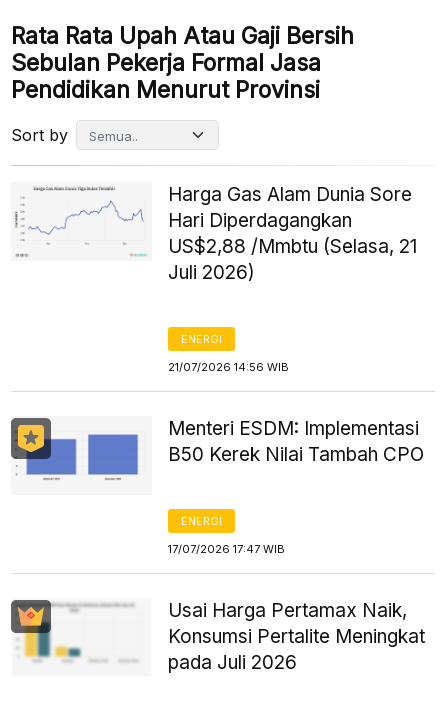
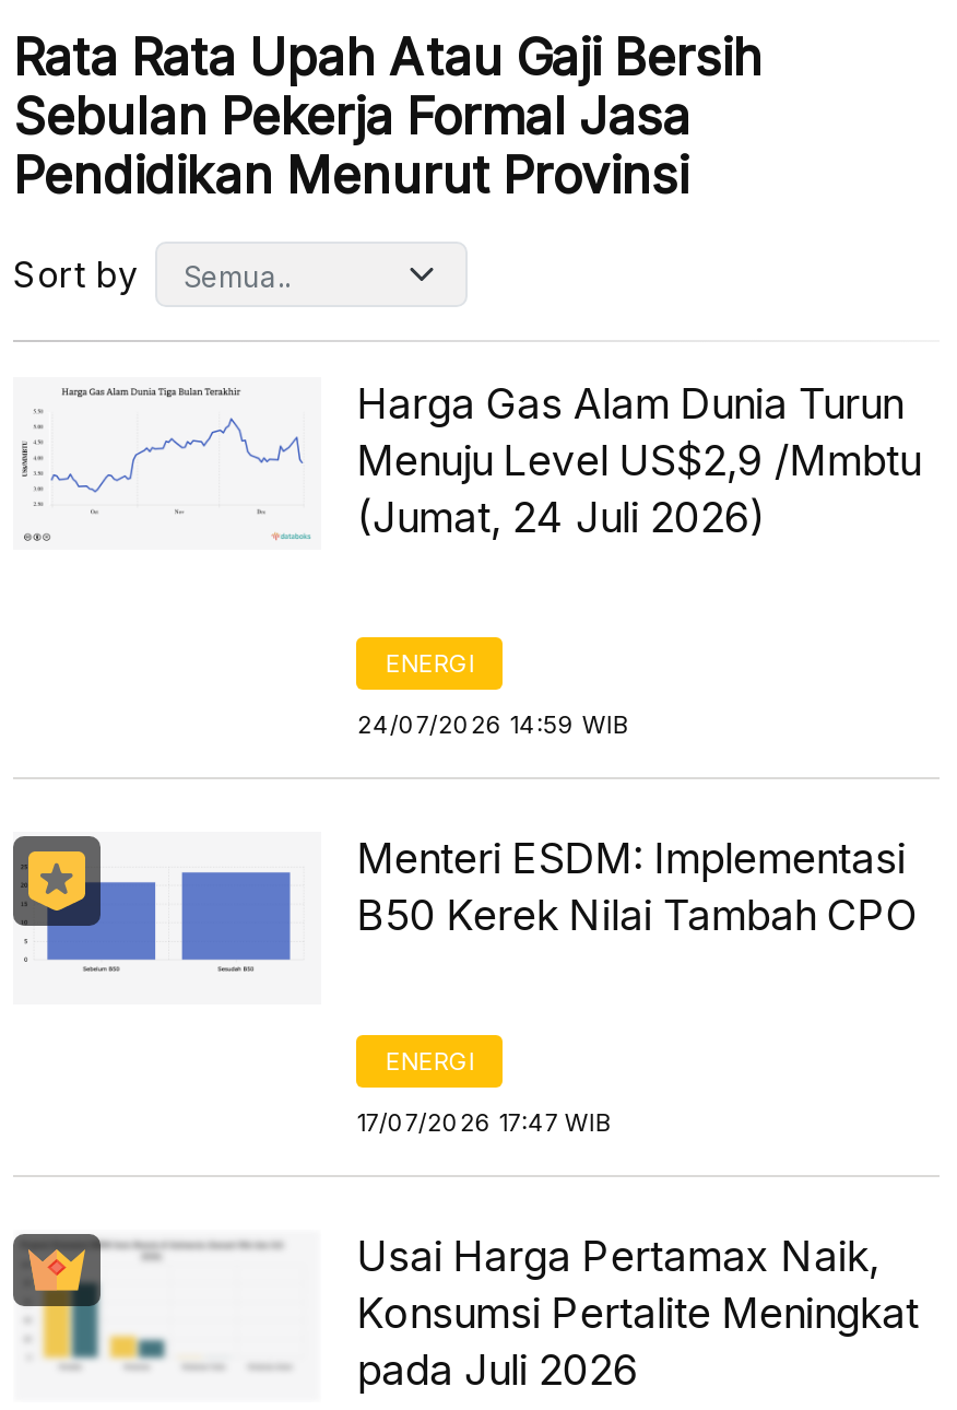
- Harga Gas Alam Dunia Sore
- Hari Diperdagangkan
- US$2,88 /Mmbtu (Selasa, 21
- Juli 2026)
+ Harga Gas Alam Dunia Turun
+ Menuju Level US$2,9 /Mmbtu
+ (Jumat, 24 Juli 2026)

- 21/07/2026 14:56 WIB
+ 24/07/2026 14:59 WIB
